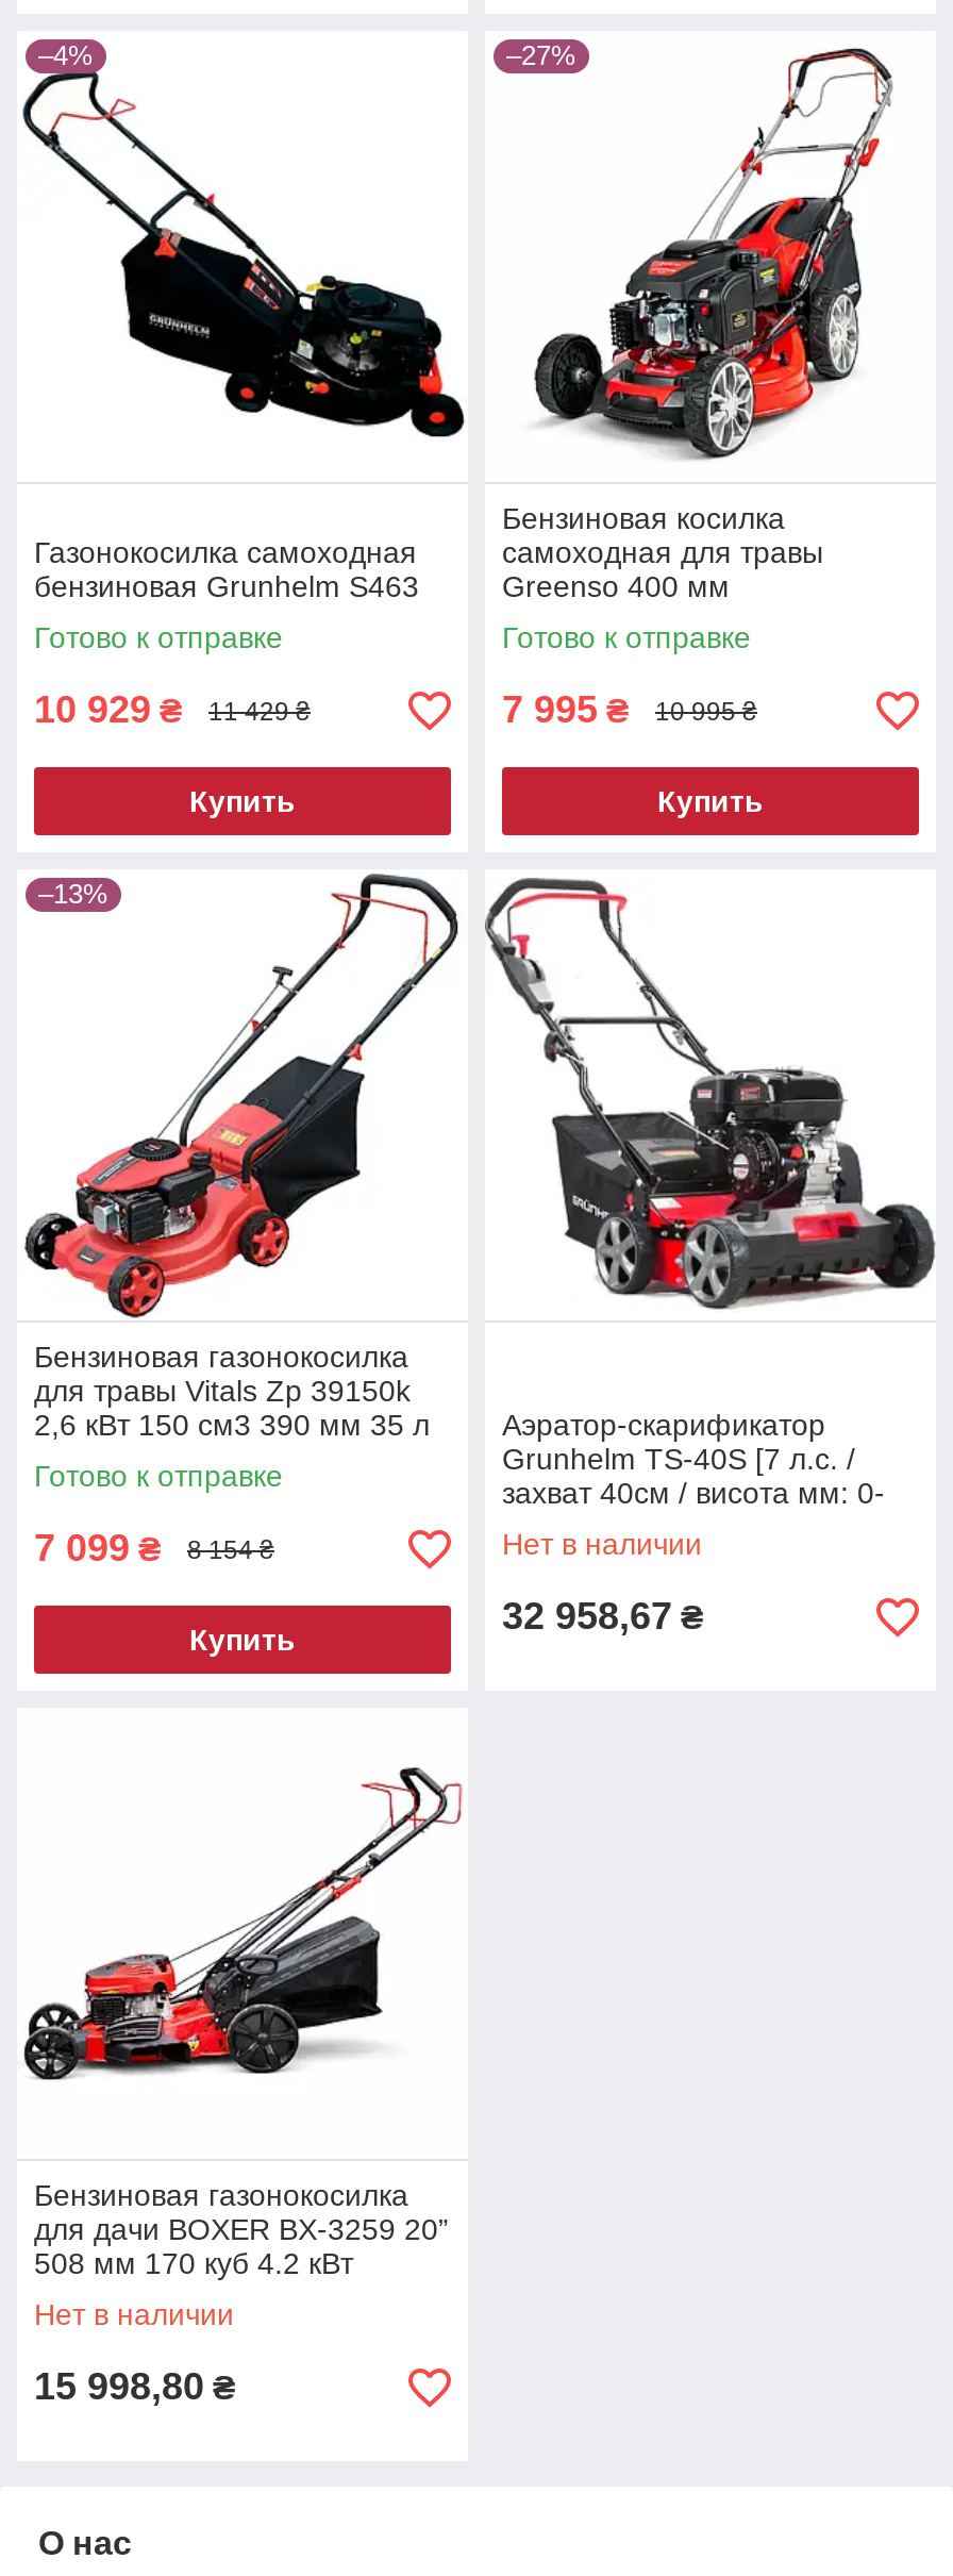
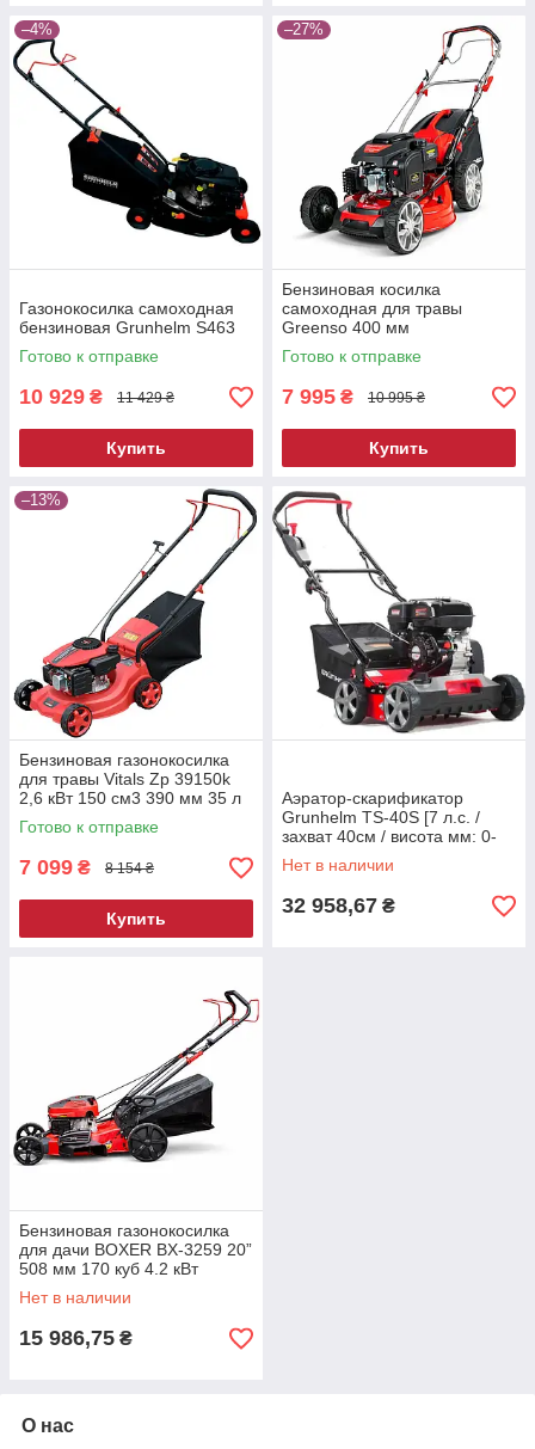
- 15 998,80 ₴
+ 15 986,75 ₴
